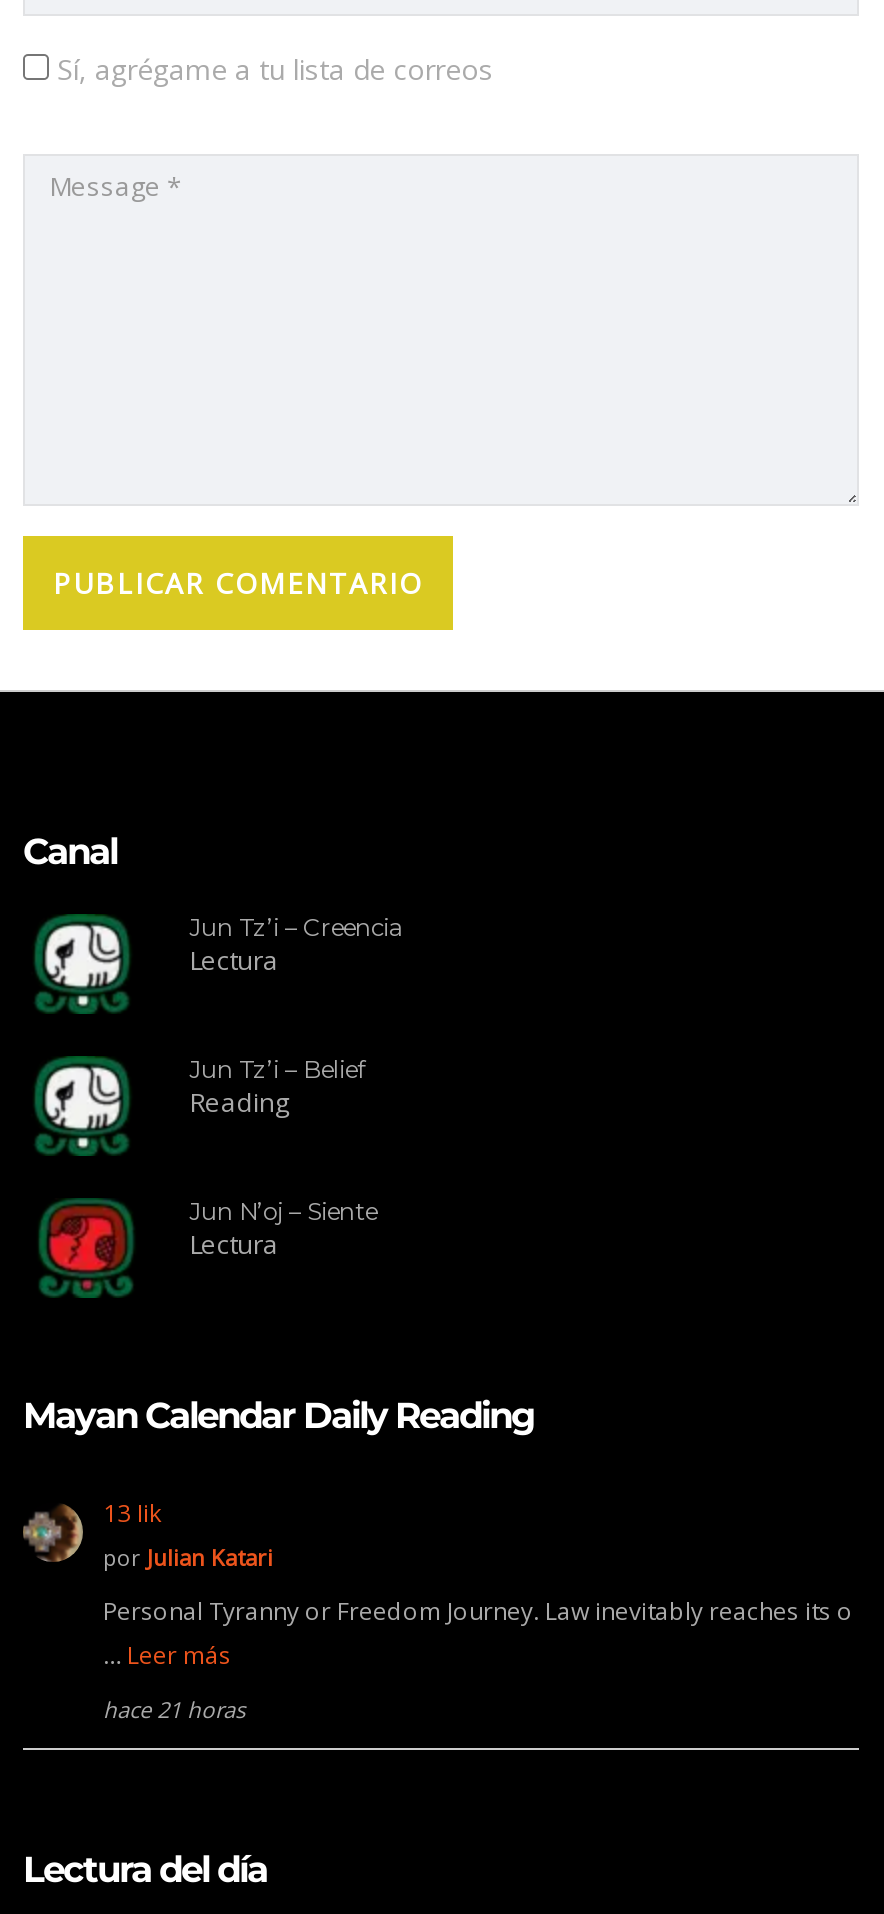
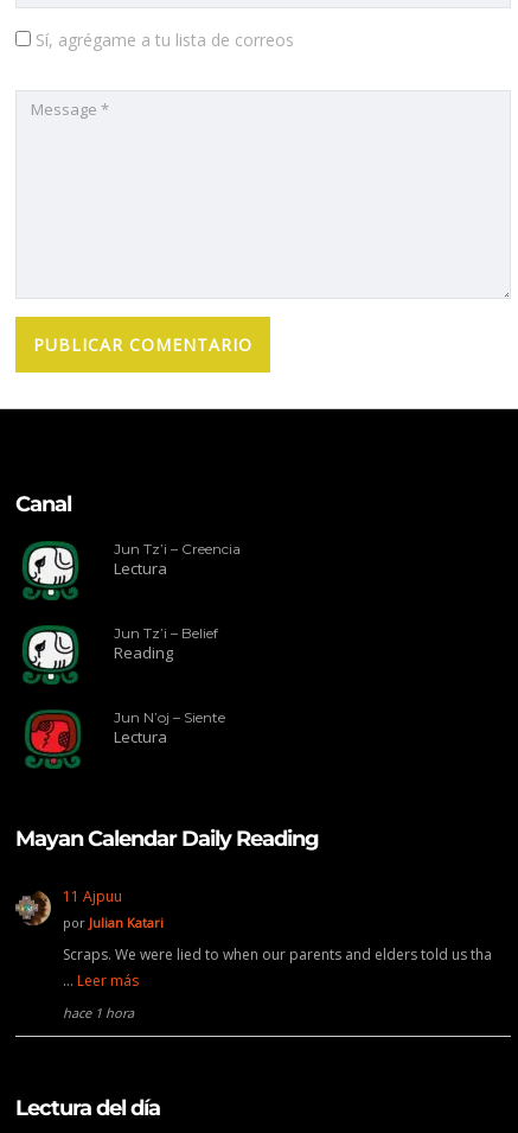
- 13 Iik
+ 11 Ajpuu

- Personal Tyranny or Freedom Journey. Law inevitably reaches its o
+ Scraps. We were lied to when our parents and elders told us tha

- hace 21 horas
+ hace 1 hora
